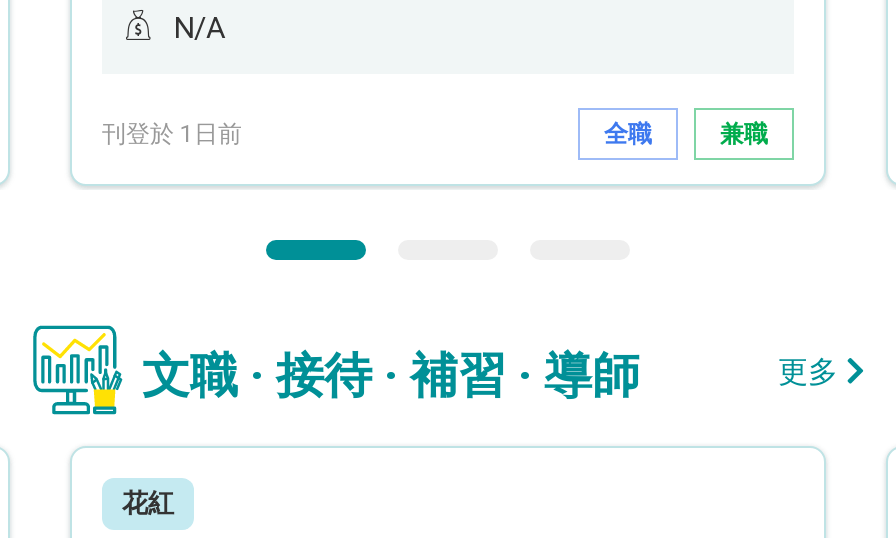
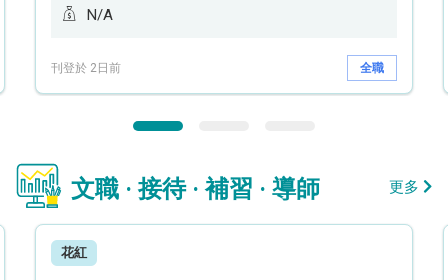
- 刊登於 1日前
+ 刊登於 2日前

- 兼職
